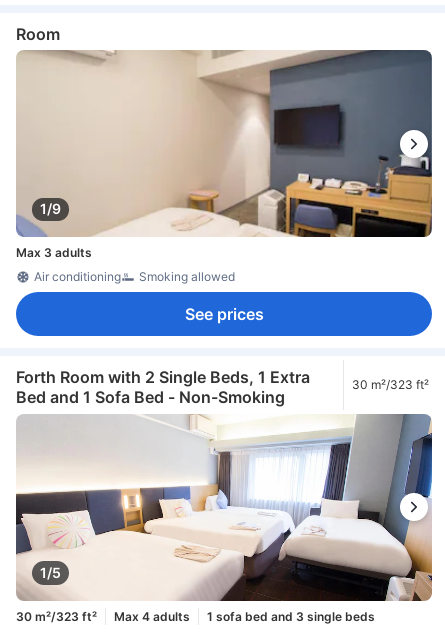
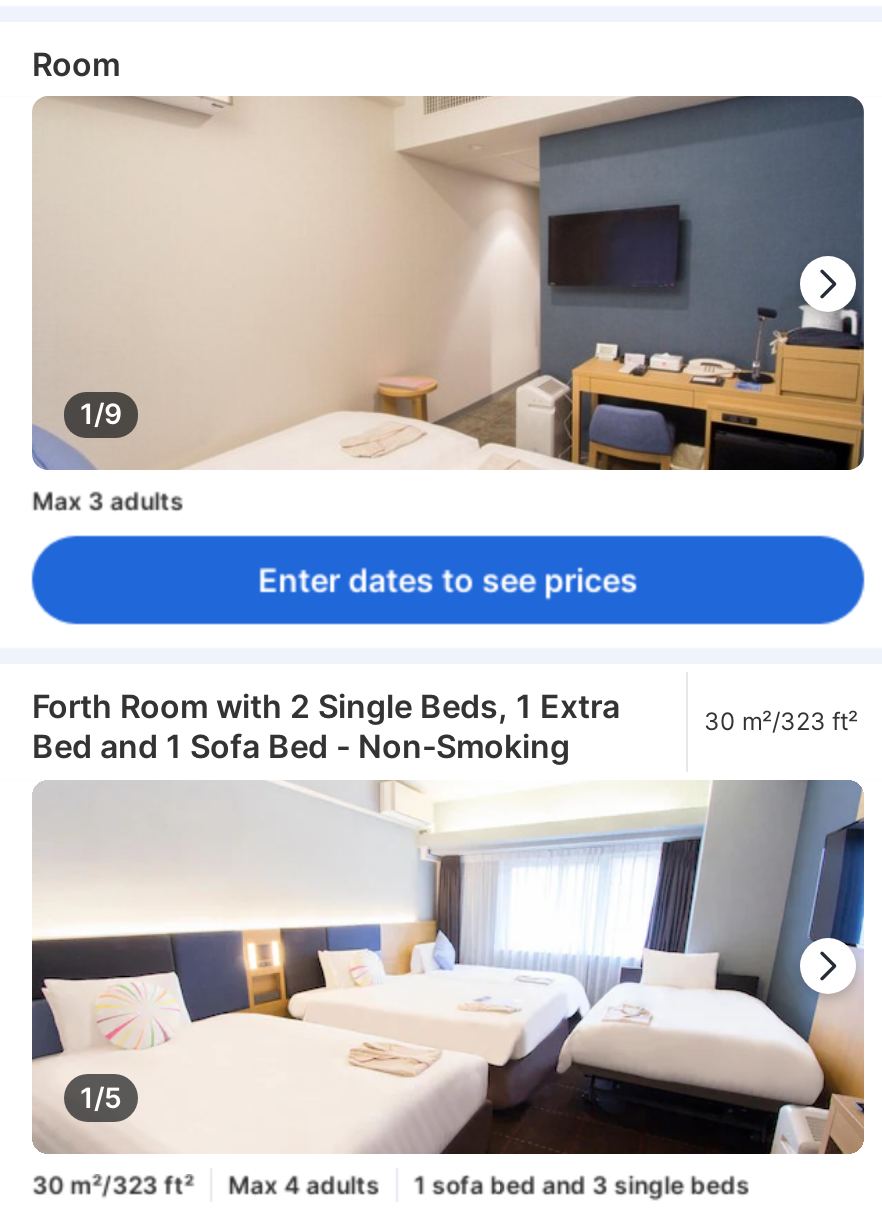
- Air conditioning
- Smoking allowed
- See prices
+ Enter dates to see prices
